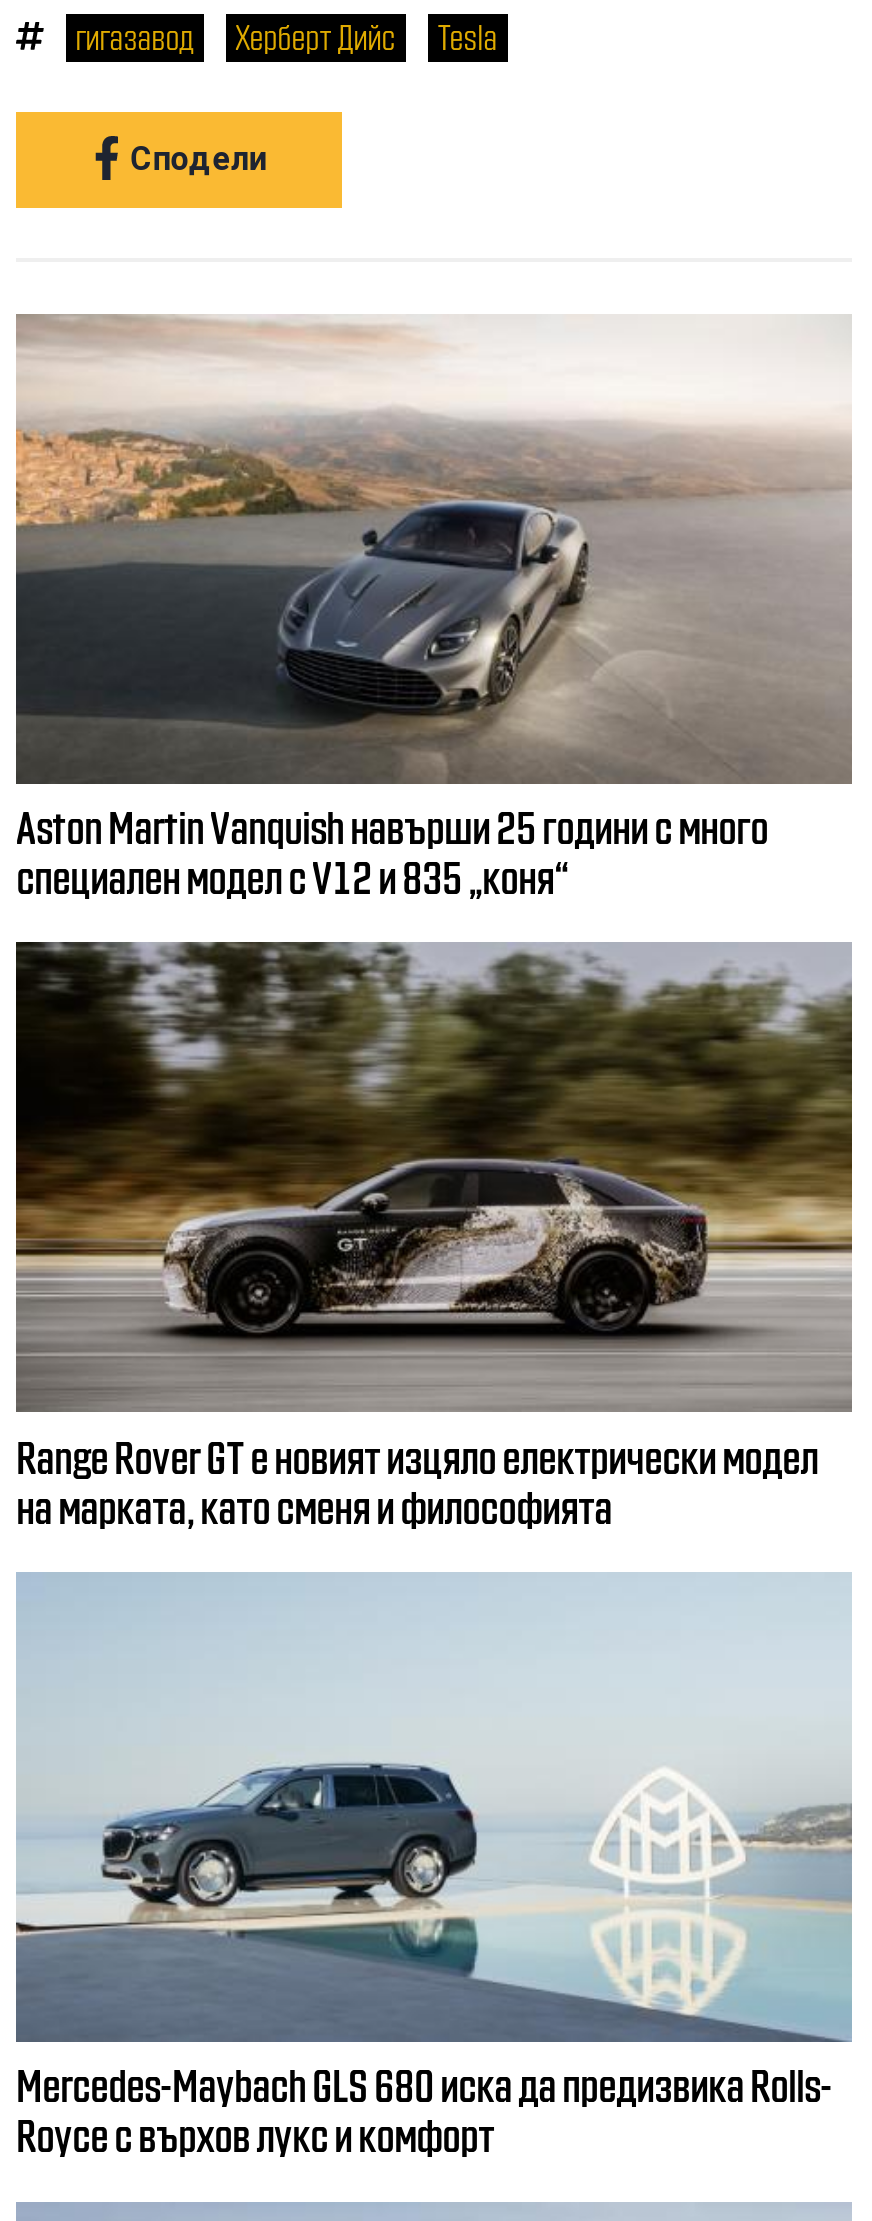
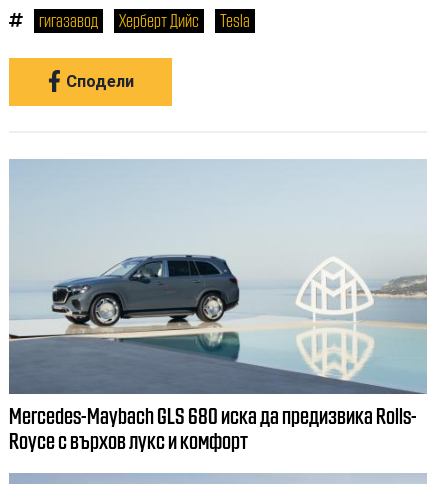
- [image]
- Aston Martin Vanquish навърши 25 години с много
- специален модел с V12 и 835 „коня“

- [image]
- Range Rover GT е новият изцяло електрически модел
- на марката, като сменя и философията
